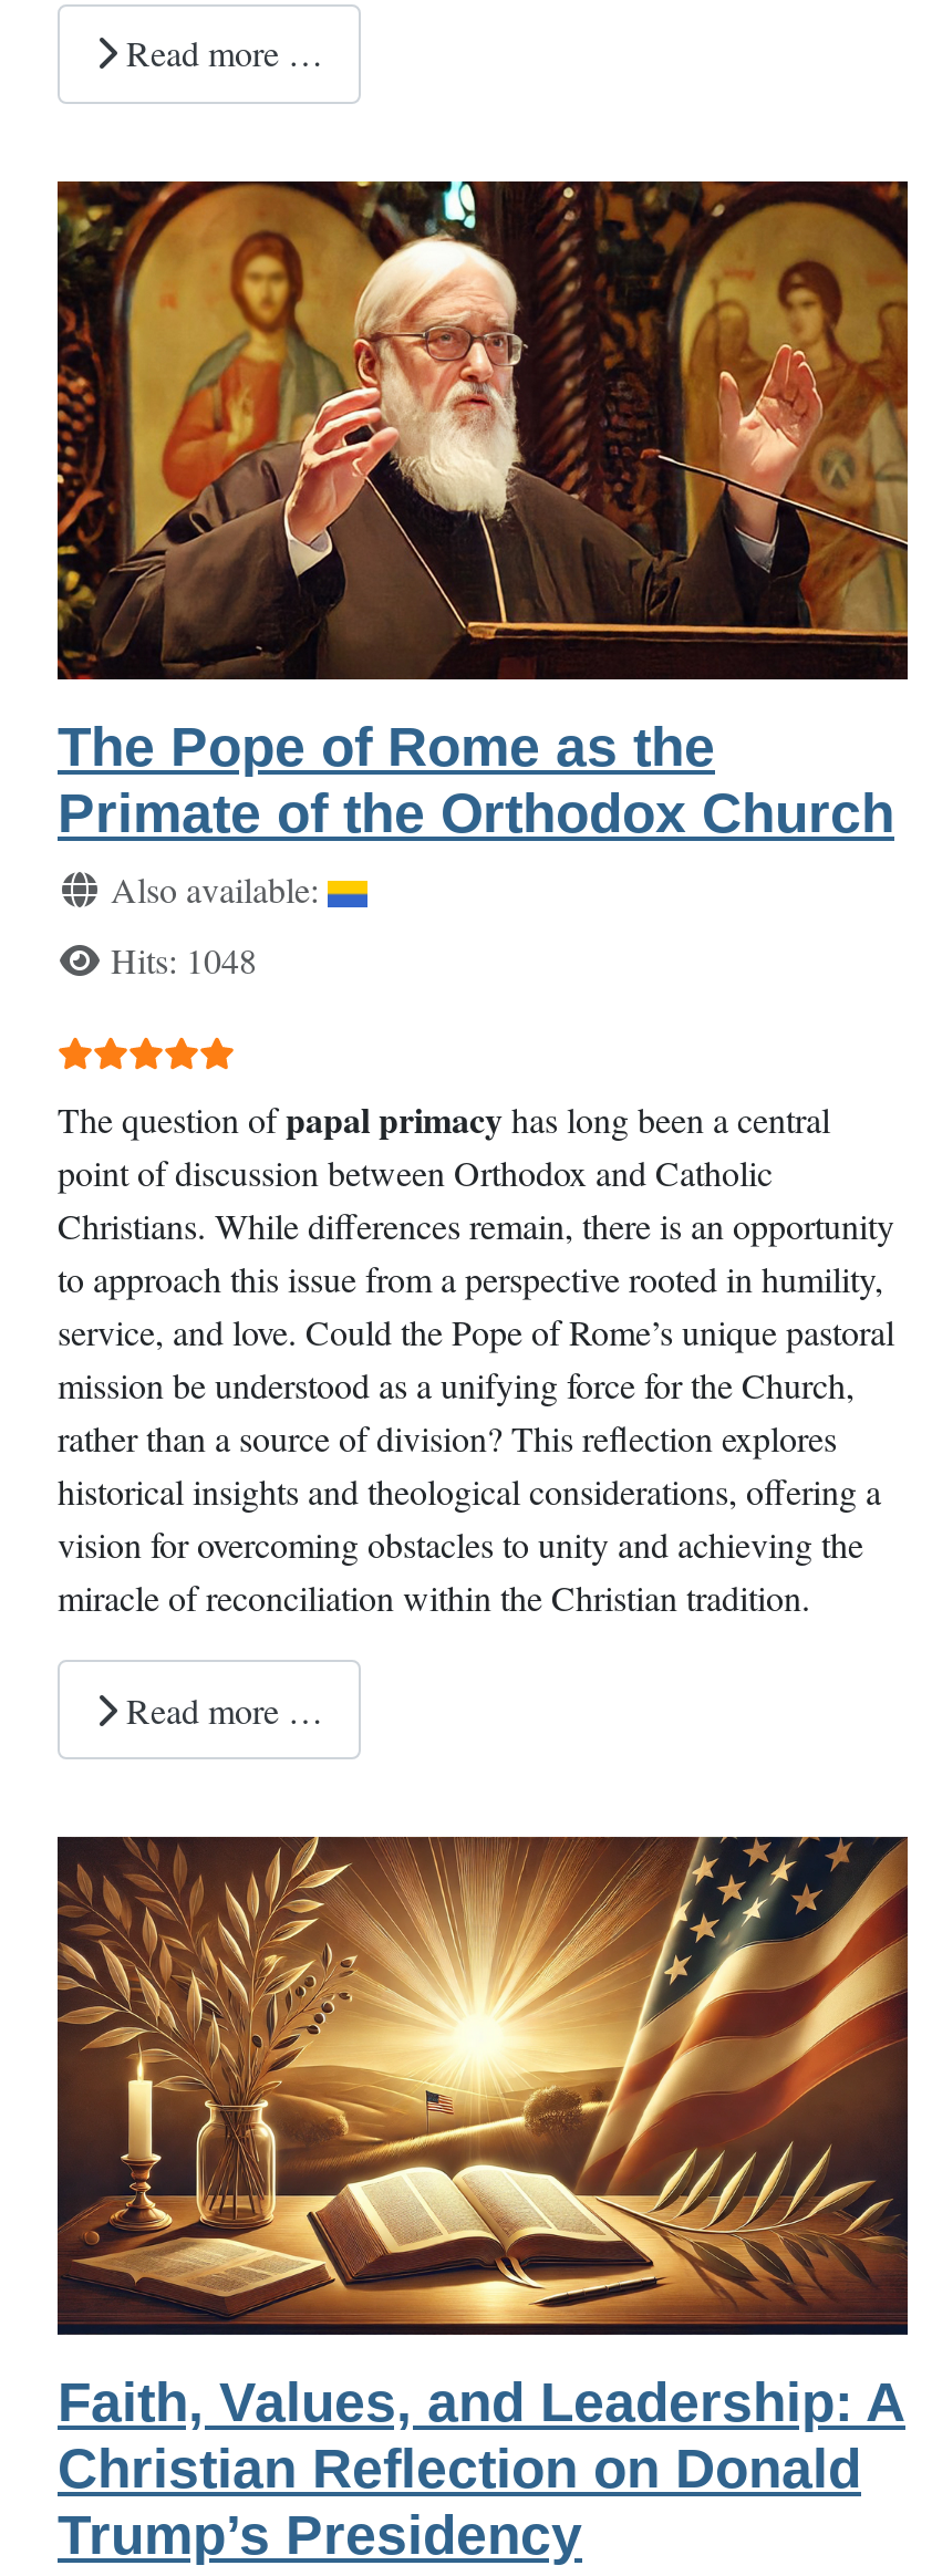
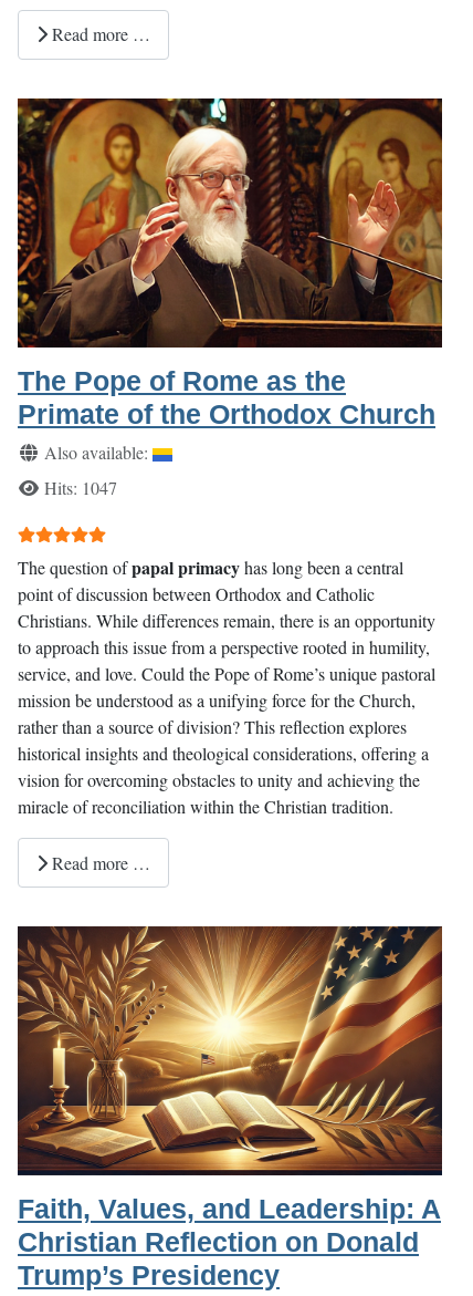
- Hits: 1048
+ Hits: 1047
